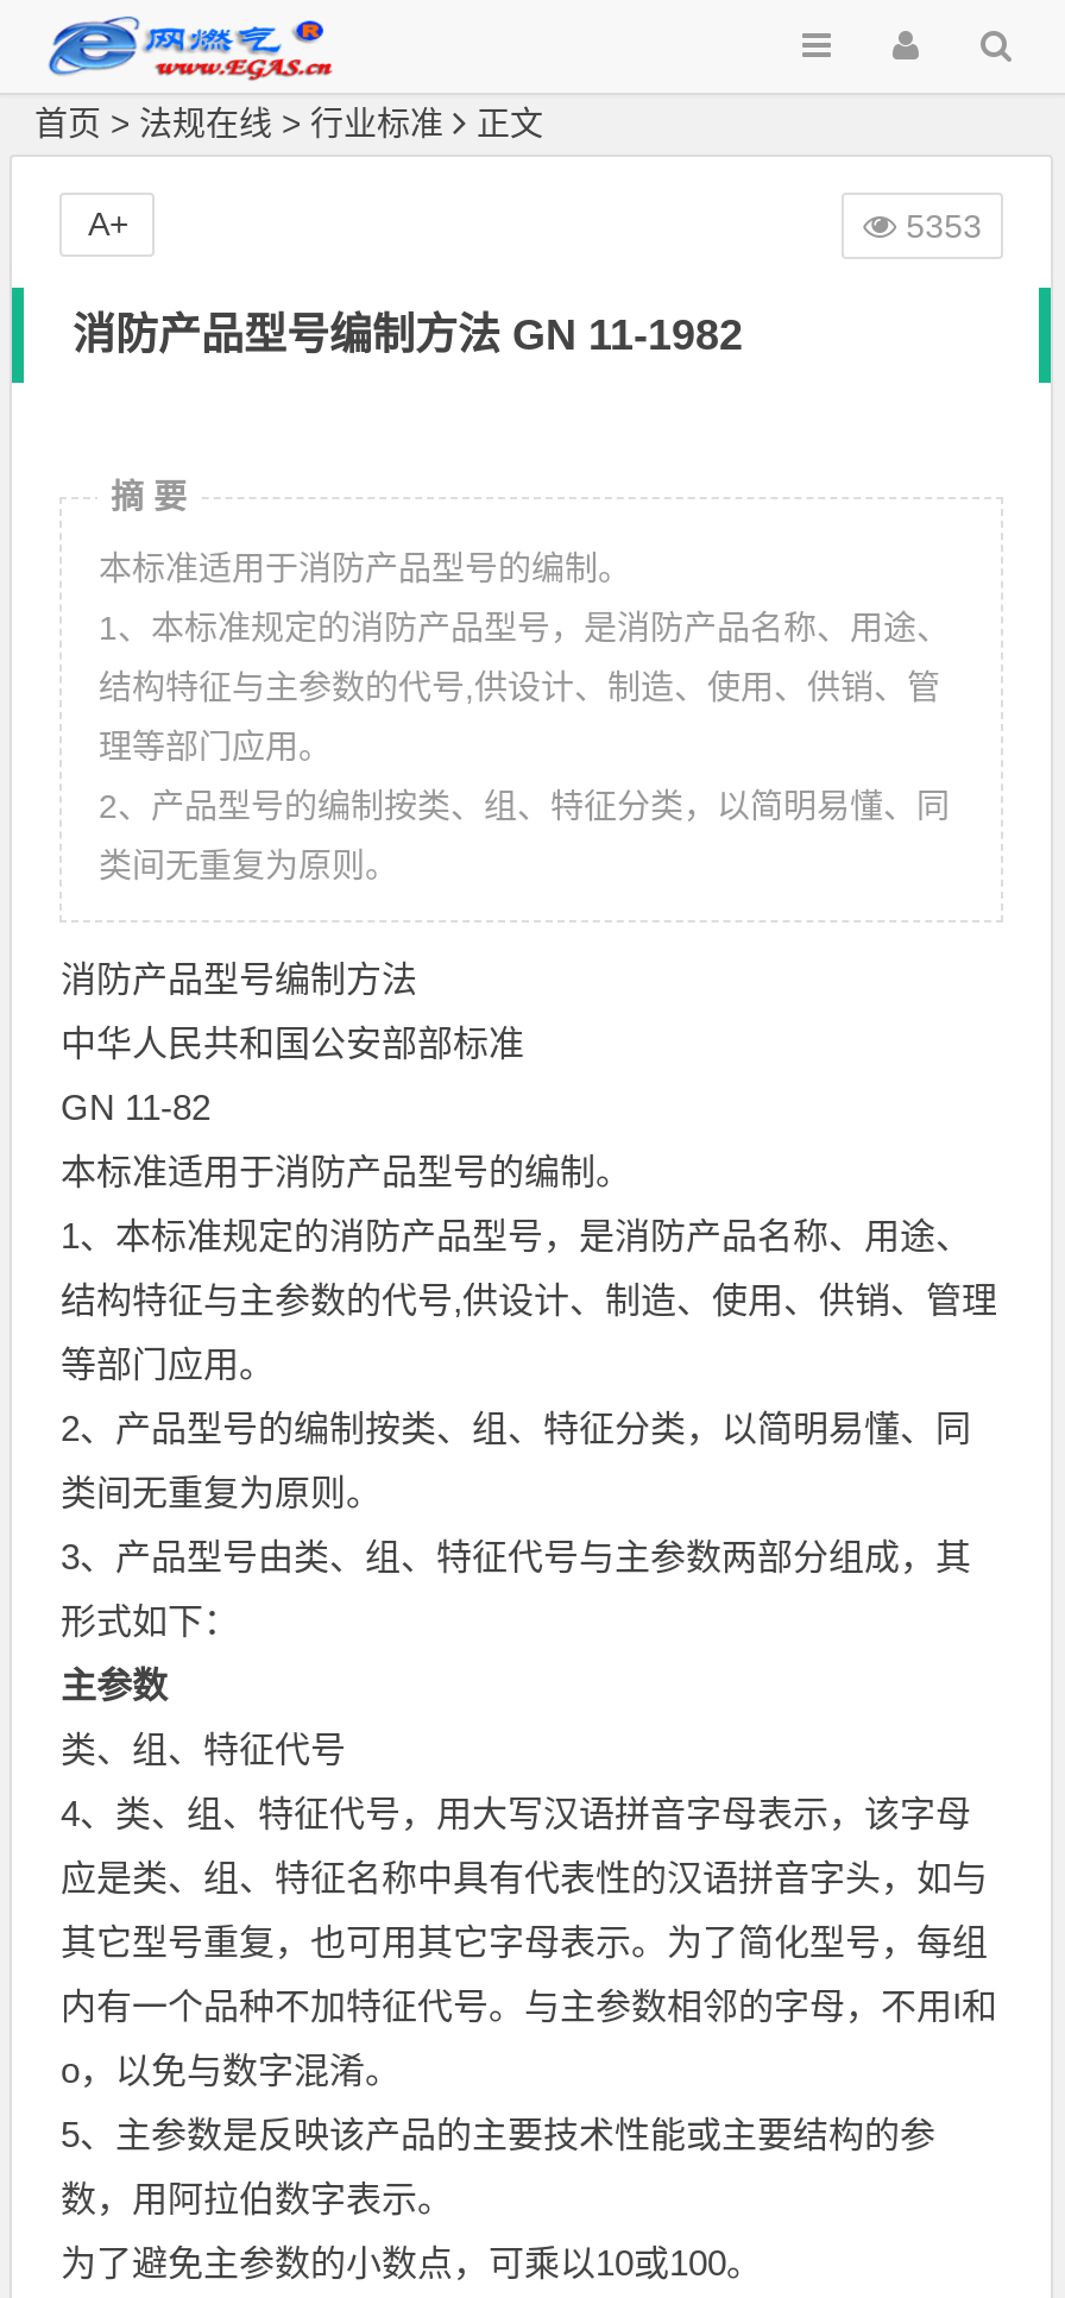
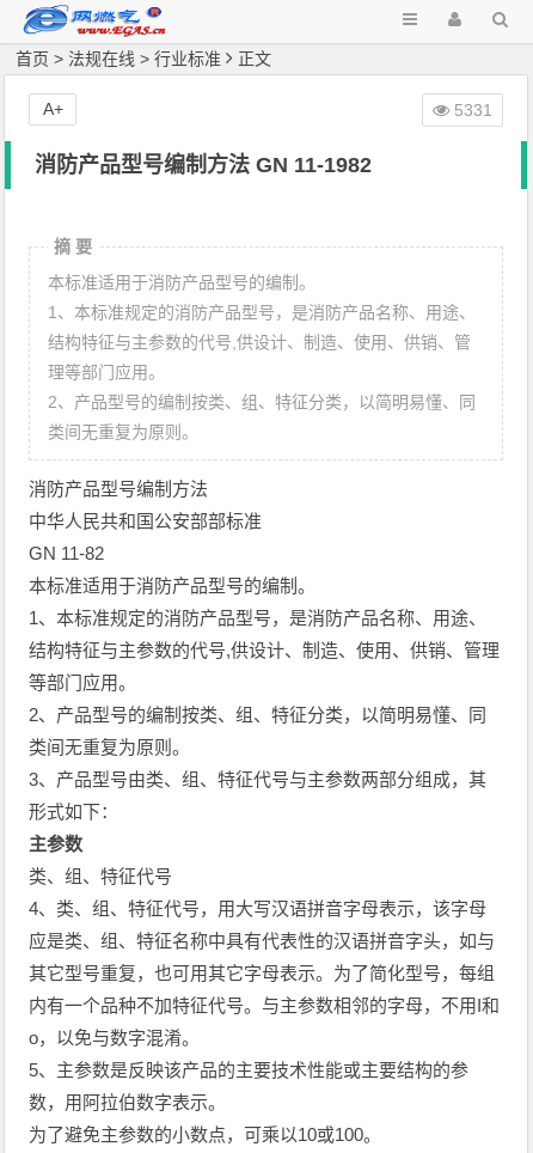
- 5353
+ 5331
